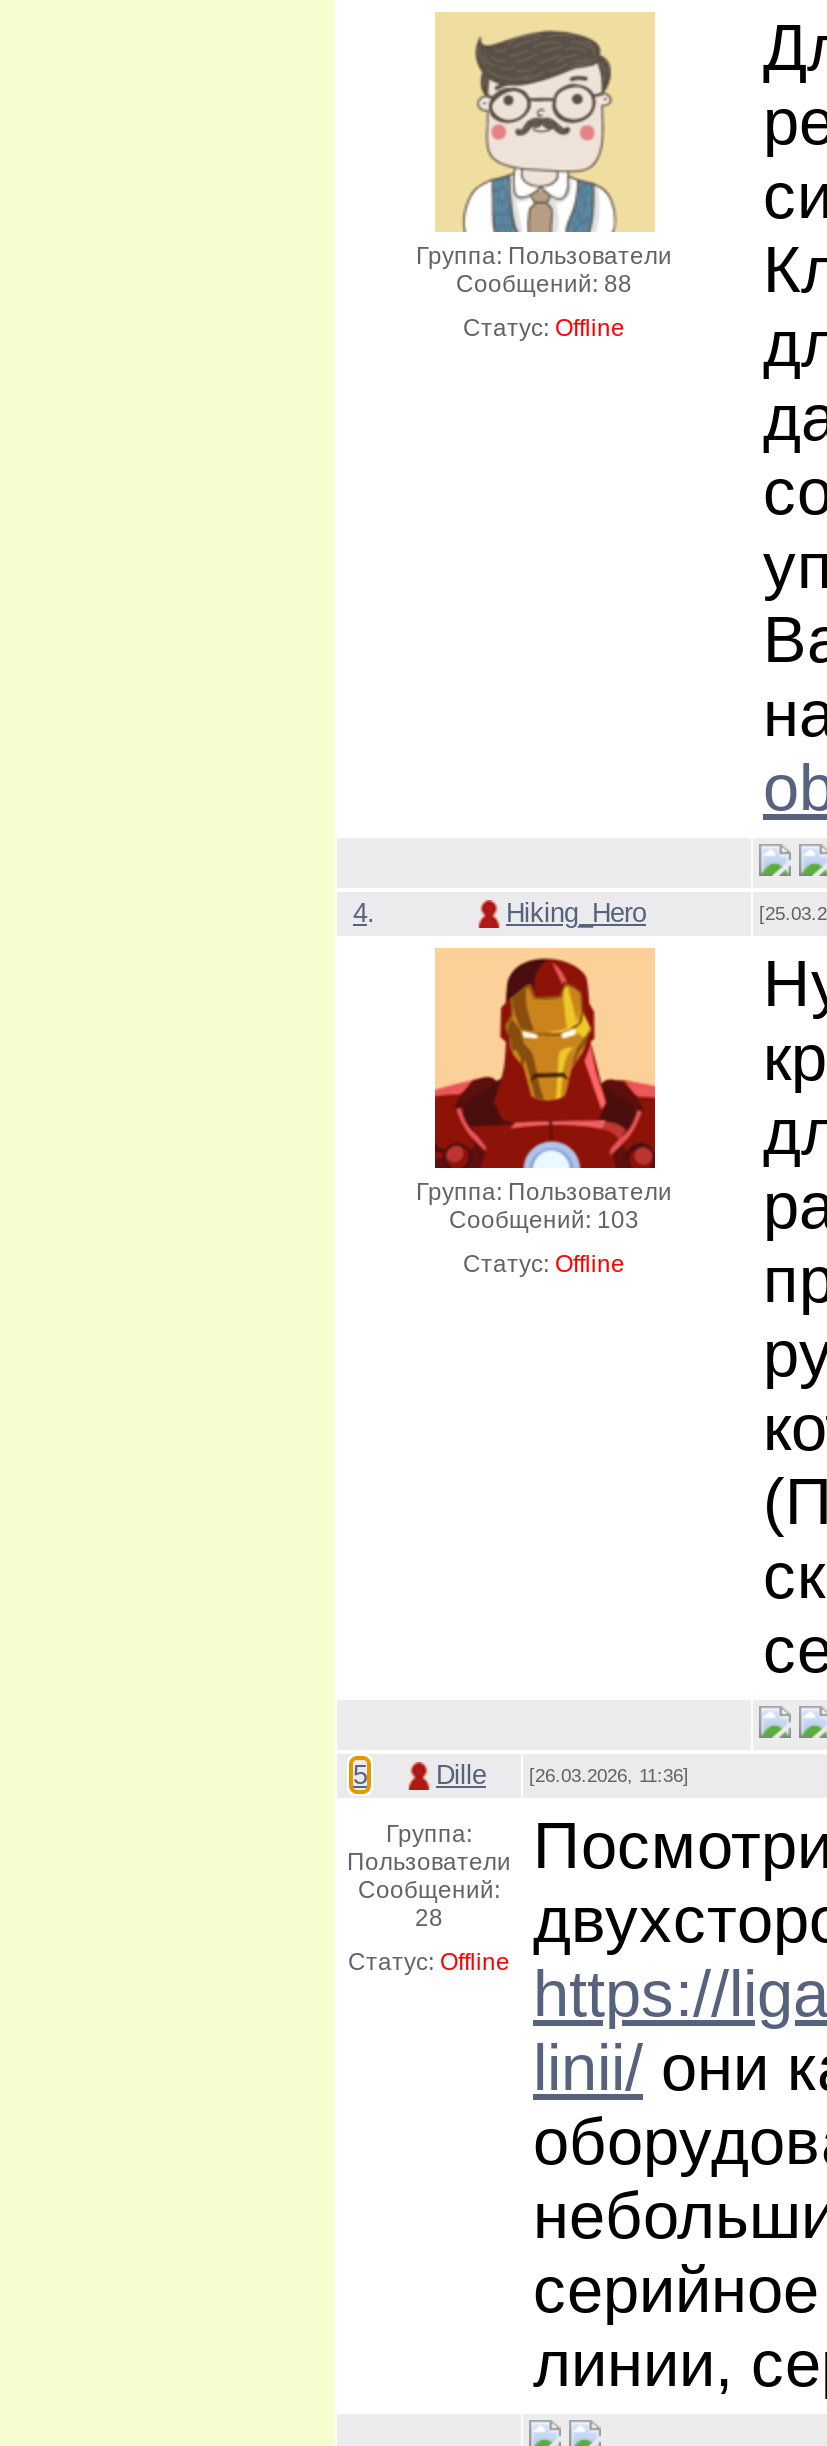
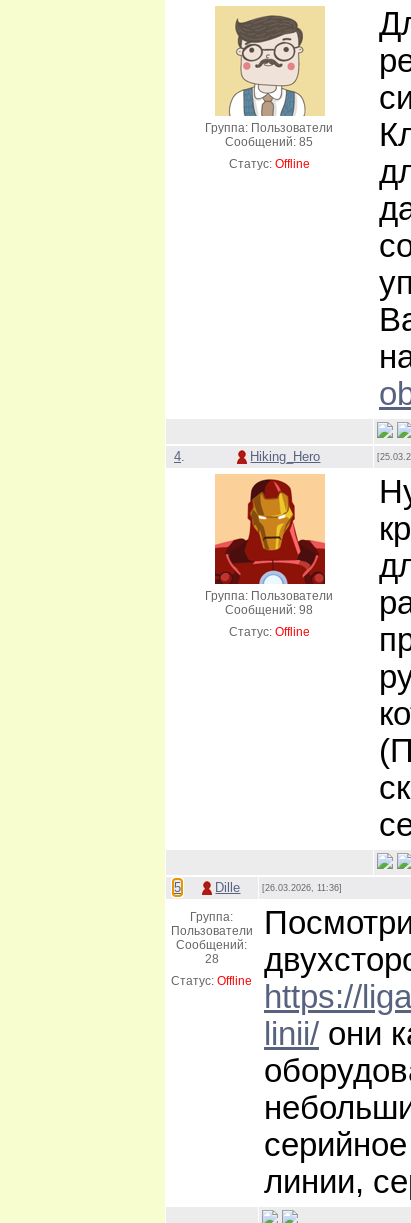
- Сообщений: 88
+ Сообщений: 85

- Сообщений: 103
+ Сообщений: 98
